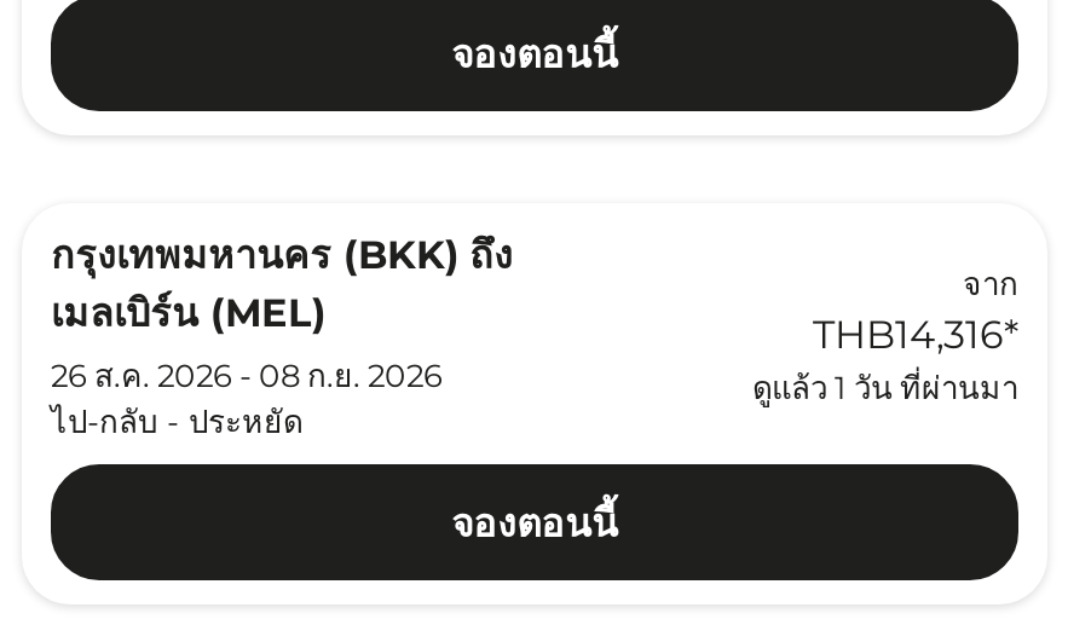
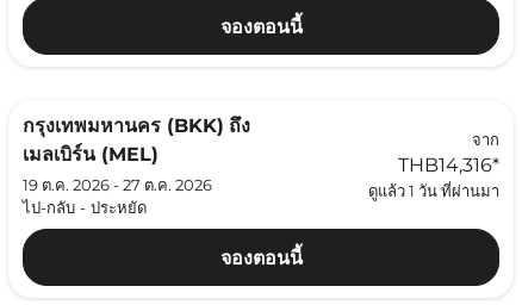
- 26 ส.ค. 2026 - 08 ก.ย. 2026
+ 19 ต.ค. 2026 - 27 ต.ค. 2026
